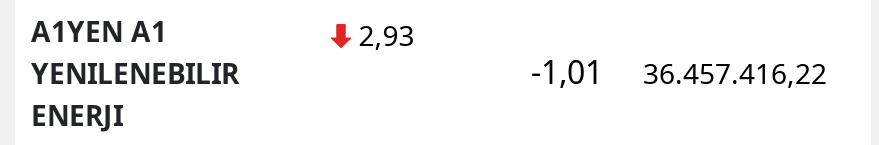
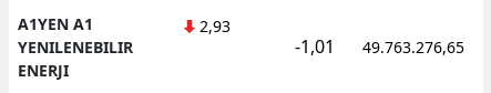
- -1,01 36.457.416,22
+ -1,01 49.763.276,65
